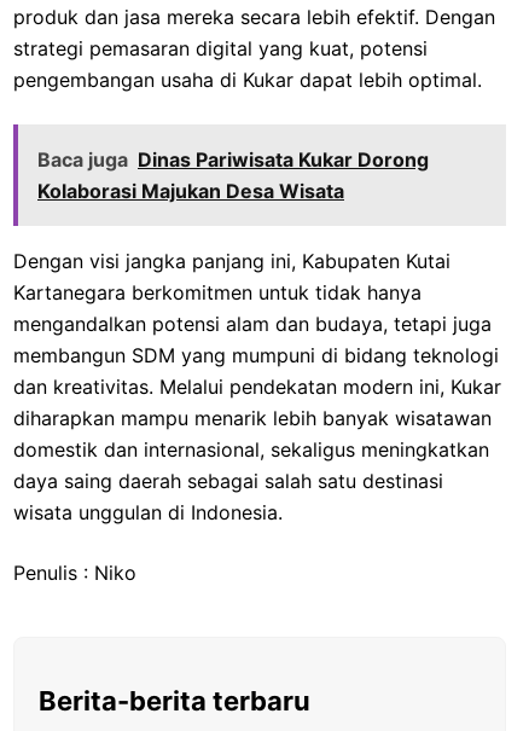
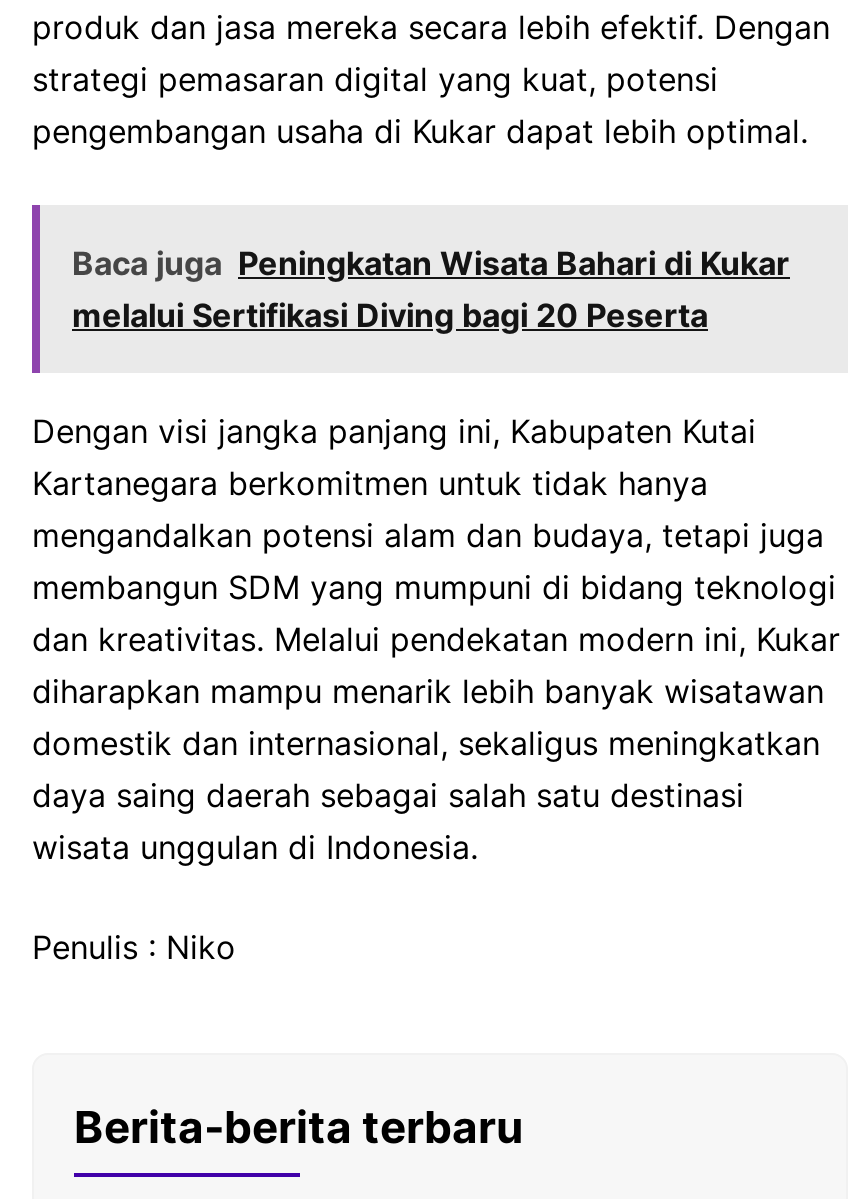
- Baca juga Dinas Pariwisata Kukar Dorong
- Kolaborasi Majukan Desa Wisata
+ Baca juga Peningkatan Wisata Bahari di Kukar
+ melalui Sertifikasi Diving bagi 20 Peserta
